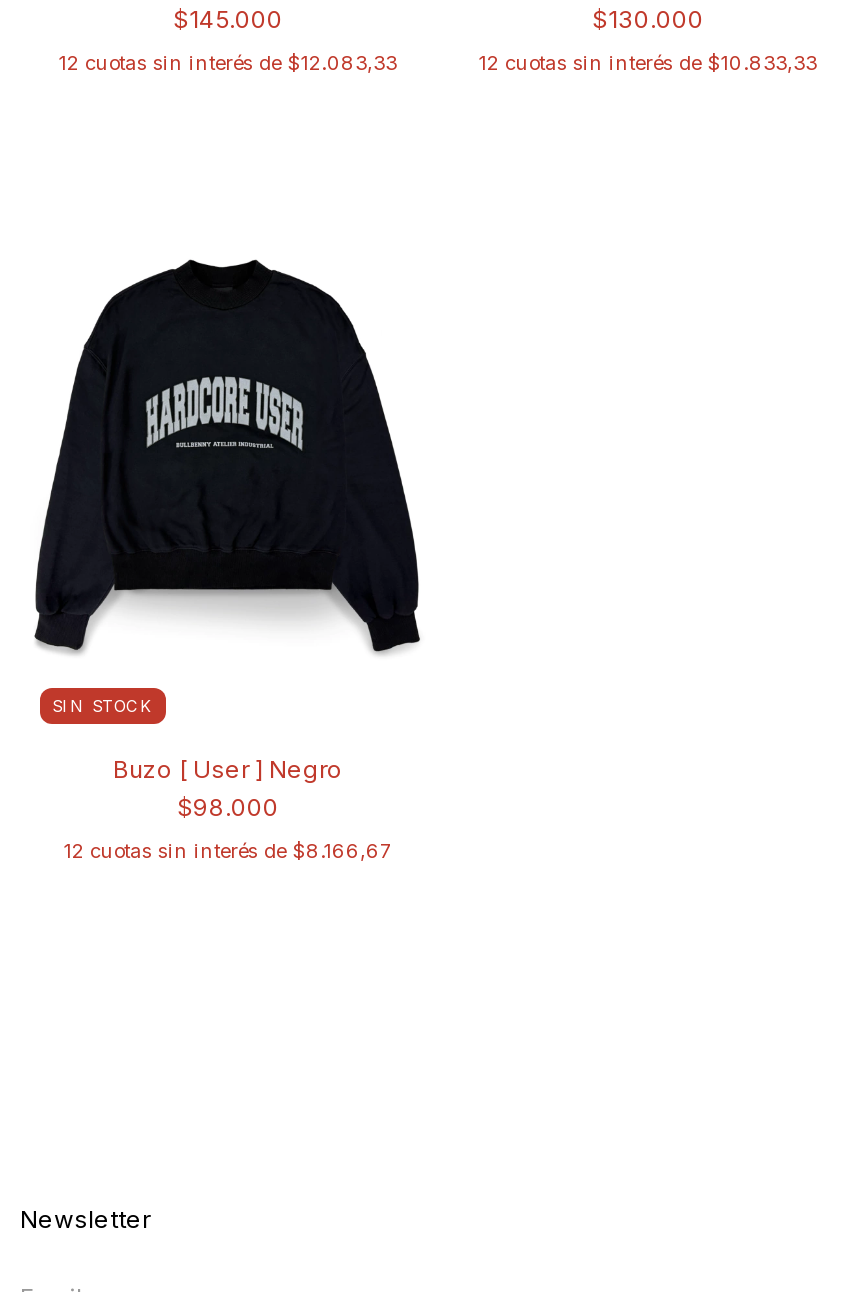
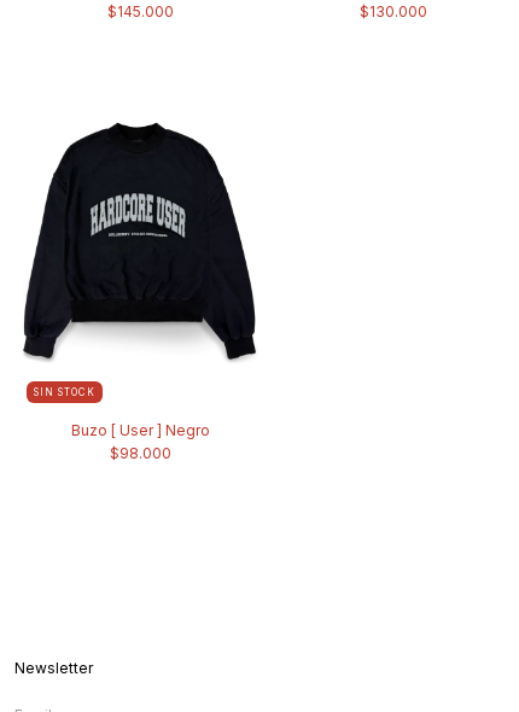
- 12 cuotas sin interés de $12.083,33

- 12 cuotas sin interés de $10.833,33

- 12 cuotas sin interés de $8.166,67
